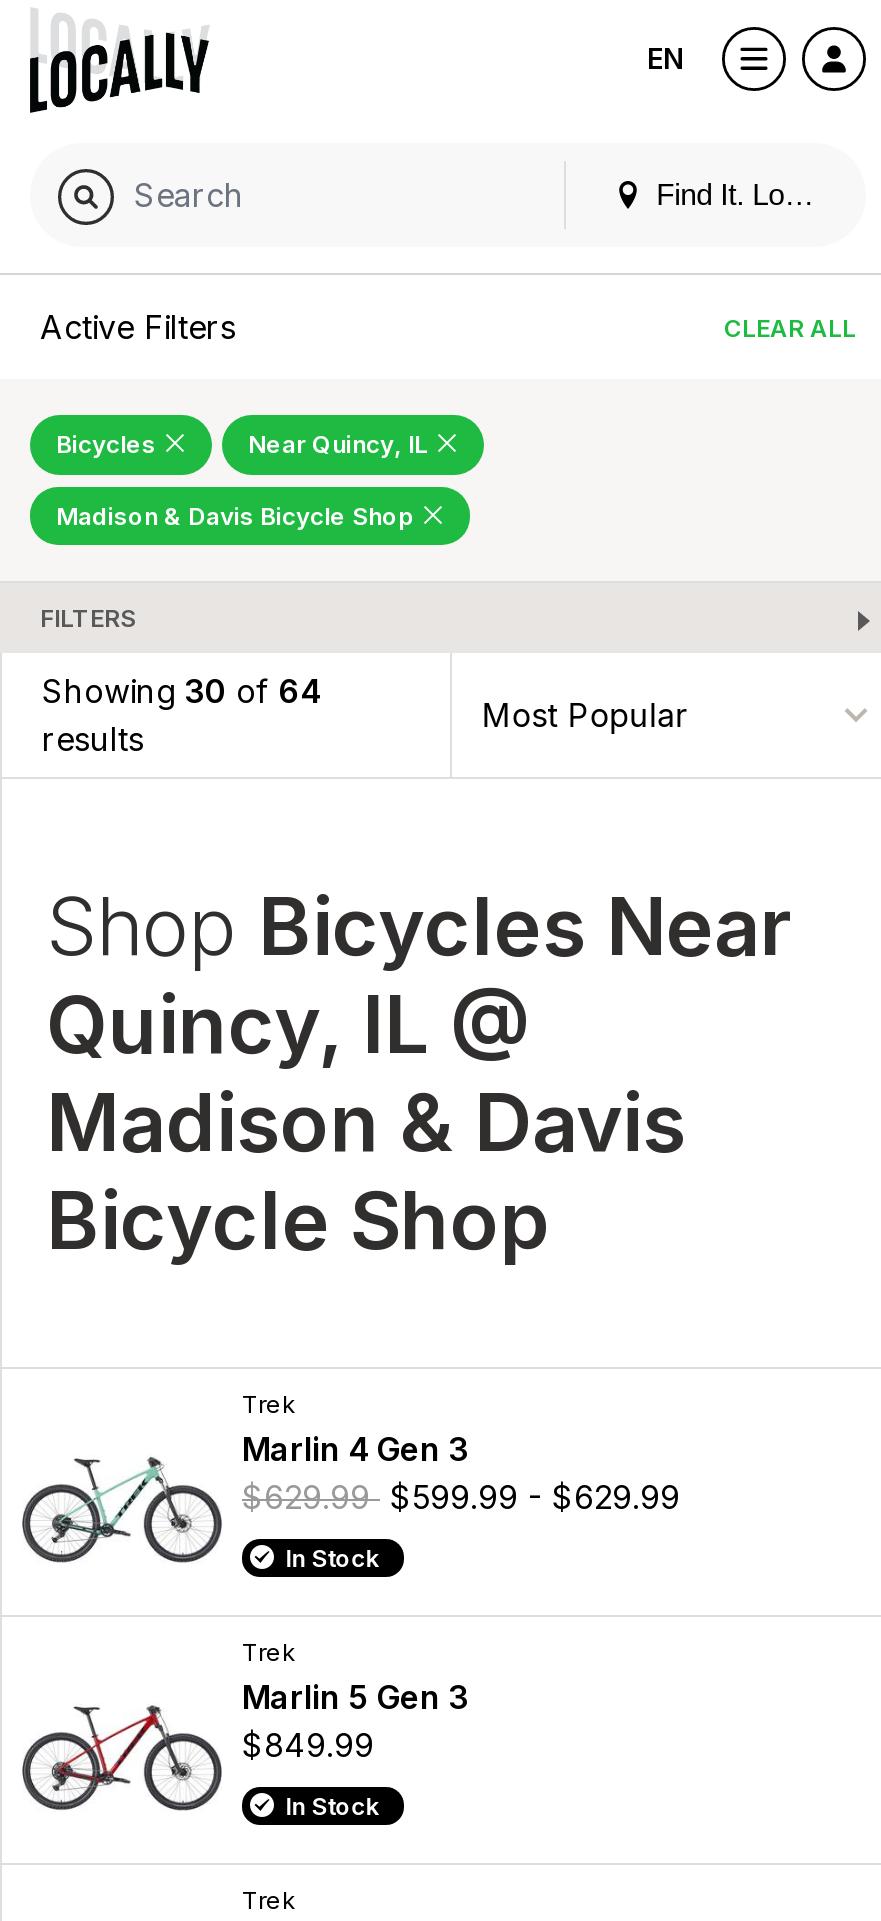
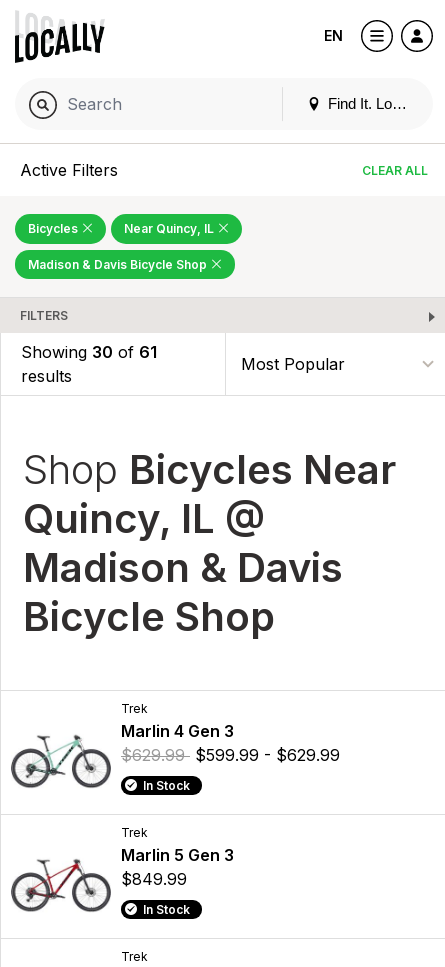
- Showing 30 of 64
+ Showing 30 of 61
